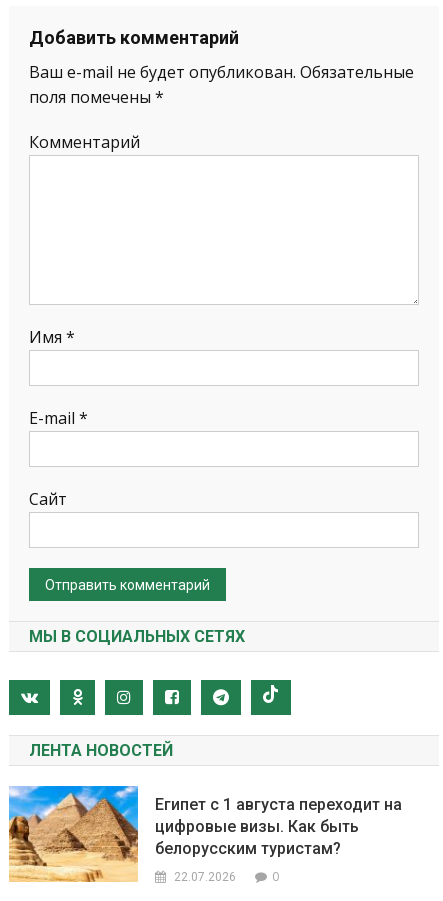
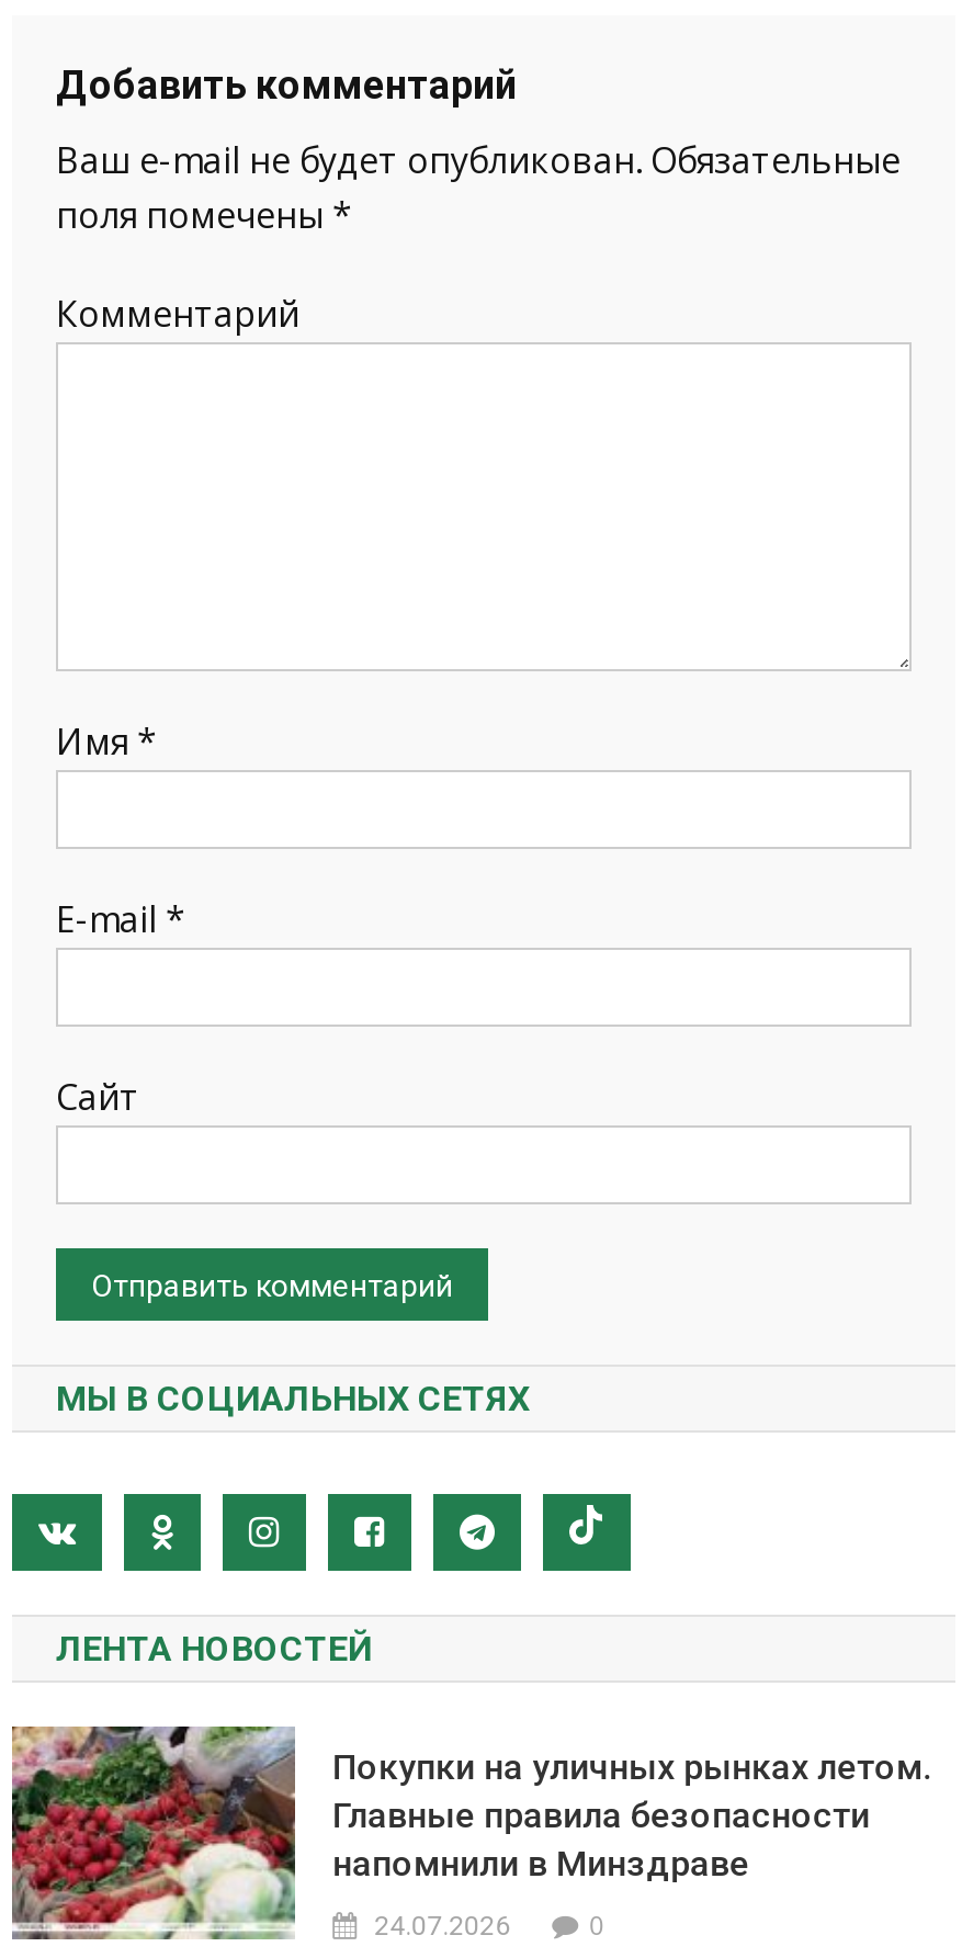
- [image]
- Египет с 1 августа переходит на
- цифровые визы. Как быть
- белорусским туристам?
+ [image]
+ Покупки на уличных рынках летом.
+ Главные правила безопасности
+ напомнили в Минздраве

- 22.07.2026
+ 24.07.2026
